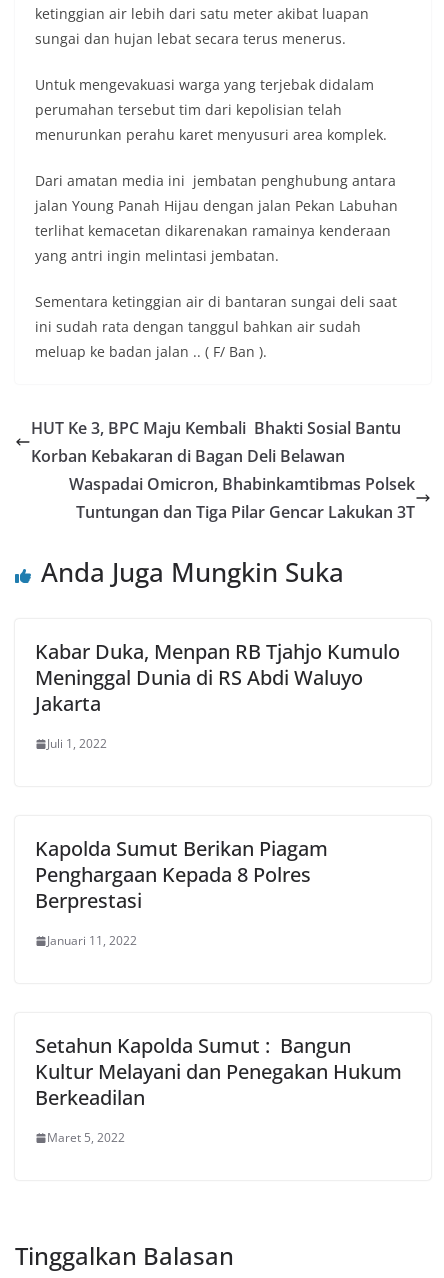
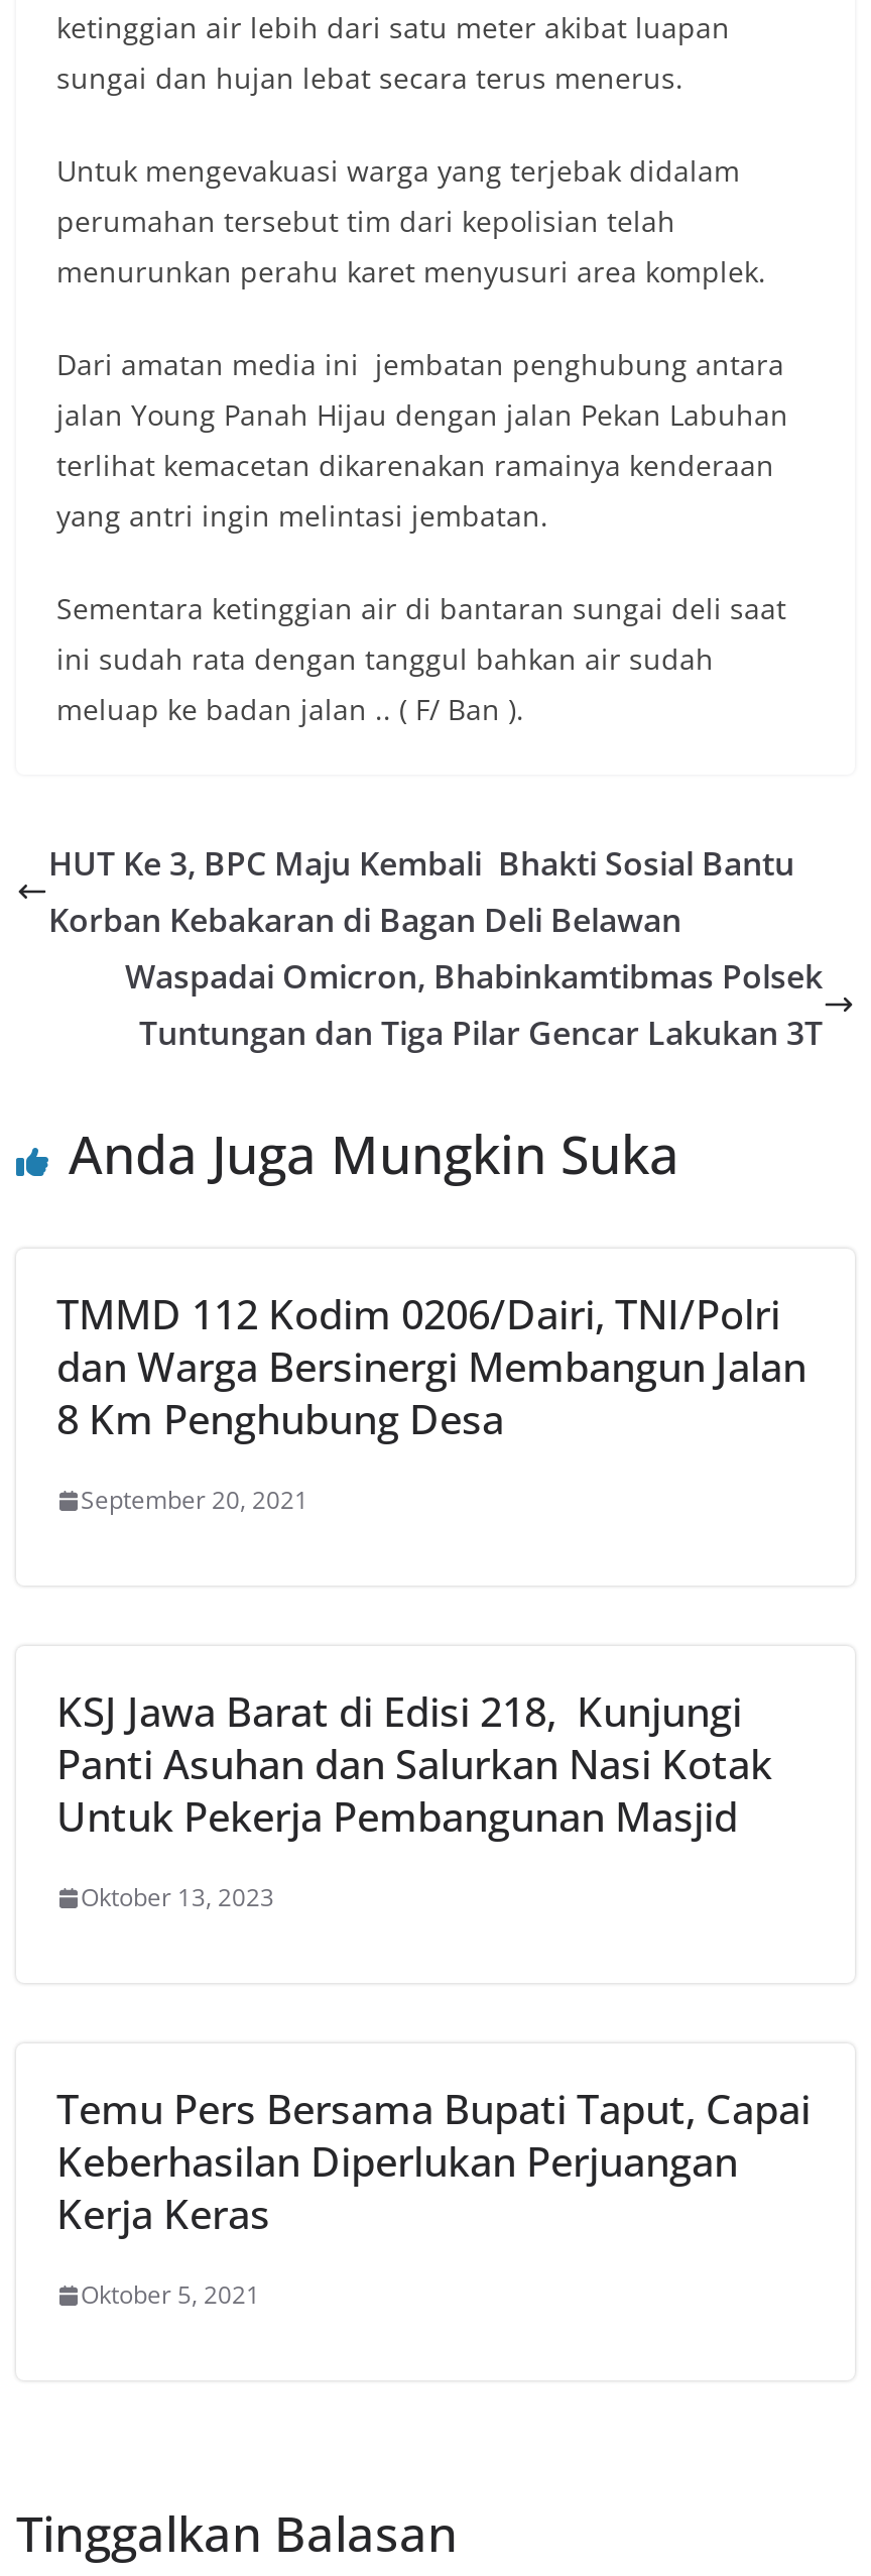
- Kabar Duka, Menpan RB Tjahjo Kumulo
- Meninggal Dunia di RS Abdi Waluyo
- Jakarta
+ TMMD 112 Kodim 0206/Dairi, TNI/Polri
+ dan Warga Bersinergi Membangun Jalan
+ 8 Km Penghubung Desa

- Juli 1, 2022
+ September 20, 2021

- Kapolda Sumut Berikan Piagam
- Penghargaan Kepada 8 Polres
- Berprestasi
+ KSJ Jawa Barat di Edisi 218, Kunjungi
+ Panti Asuhan dan Salurkan Nasi Kotak
+ Untuk Pekerja Pembangunan Masjid

- Januari 11, 2022
+ Oktober 13, 2023

- Setahun Kapolda Sumut : Bangun
- Kultur Melayani dan Penegakan Hukum
- Berkeadilan
+ Temu Pers Bersama Bupati Taput, Capai
+ Keberhasilan Diperlukan Perjuangan
+ Kerja Keras

- Maret 5, 2022
+ Oktober 5, 2021
